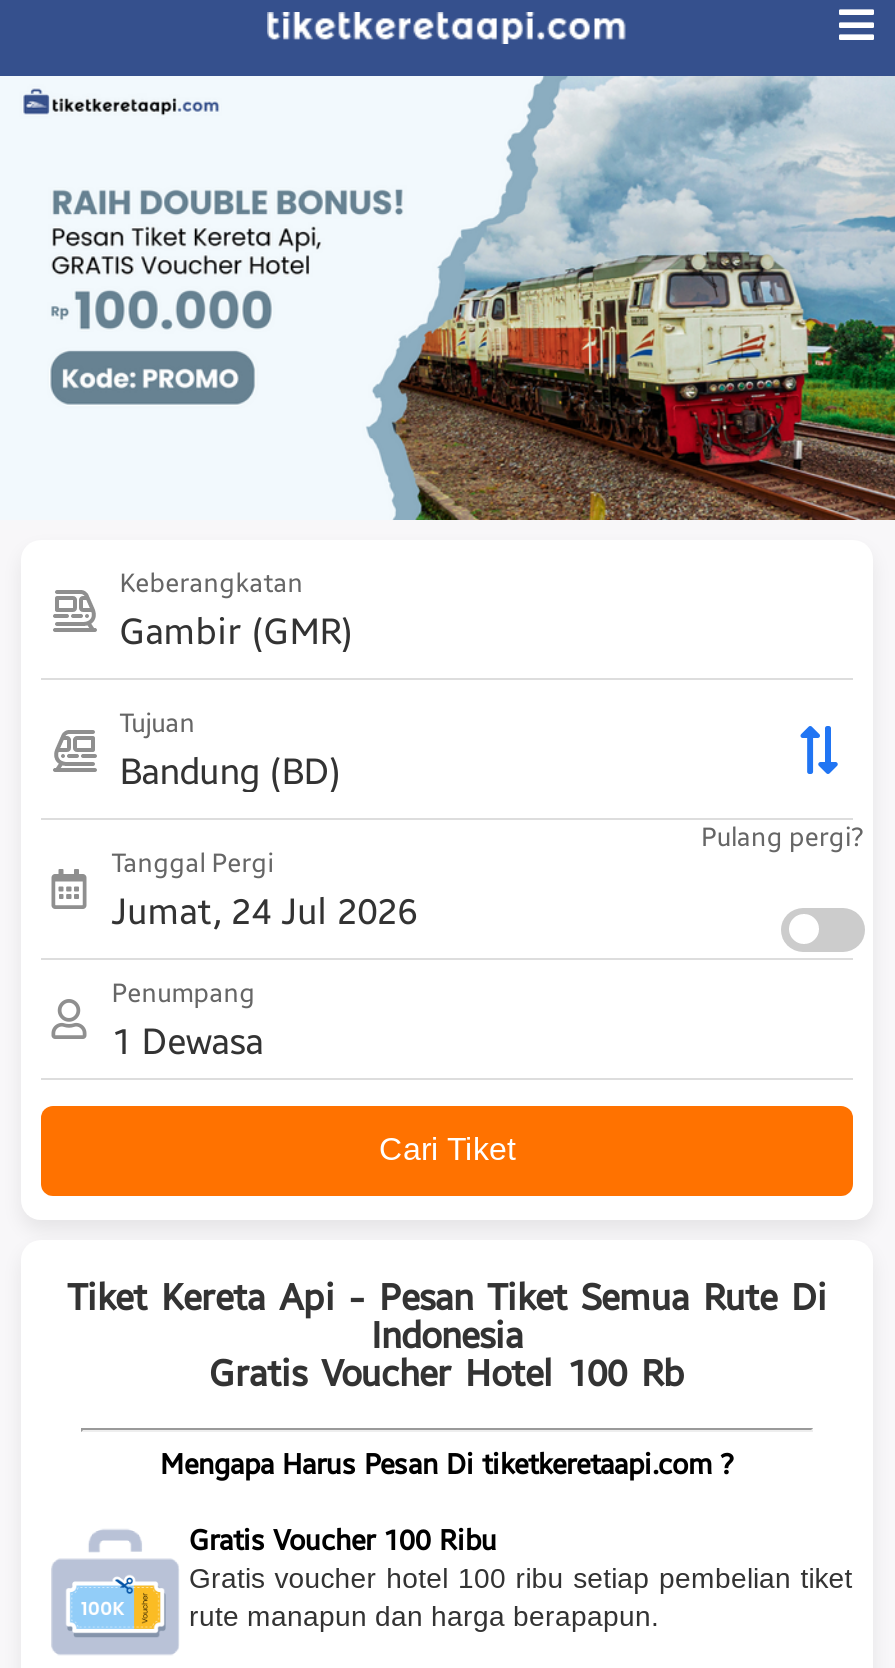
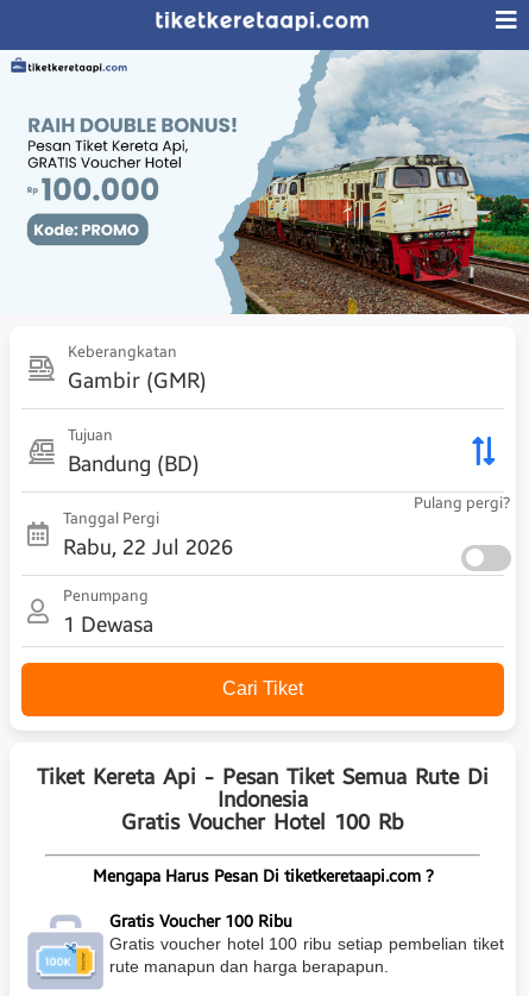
- Jumat, 24 Jul 2026
+ Rabu, 22 Jul 2026
